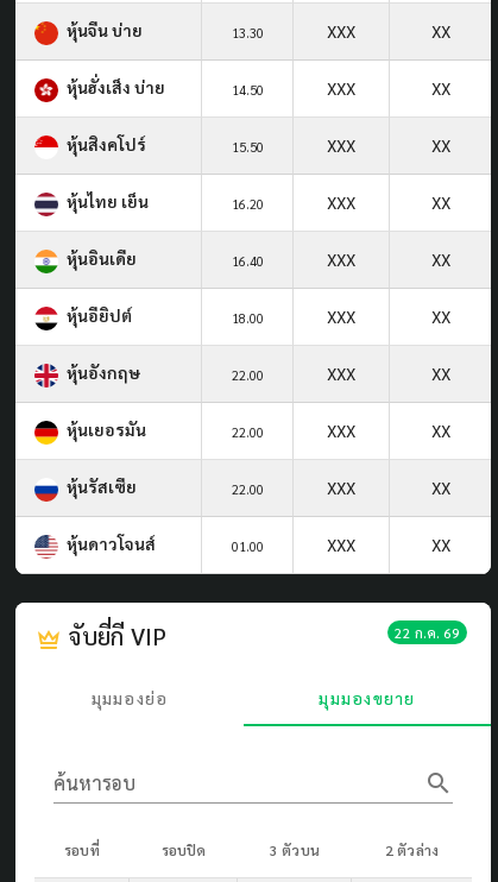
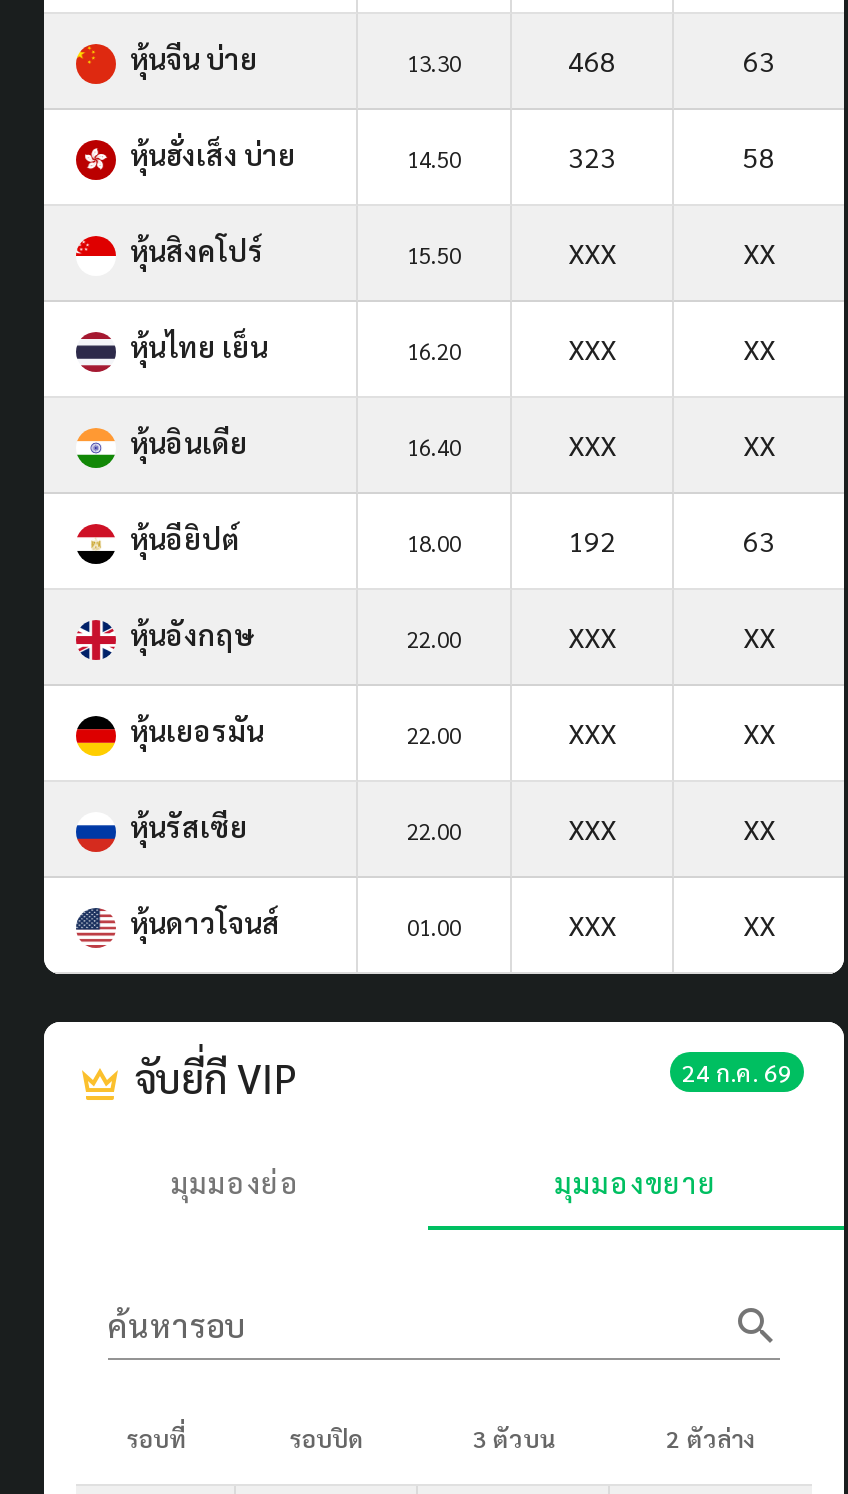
- XXX
- XX
+ 468
+ 63

- XXX
- XX
+ 323
+ 58

- XXX
- XX
+ 192
+ 63

- 22 ก.ค. 69
+ 24 ก.ค. 69
